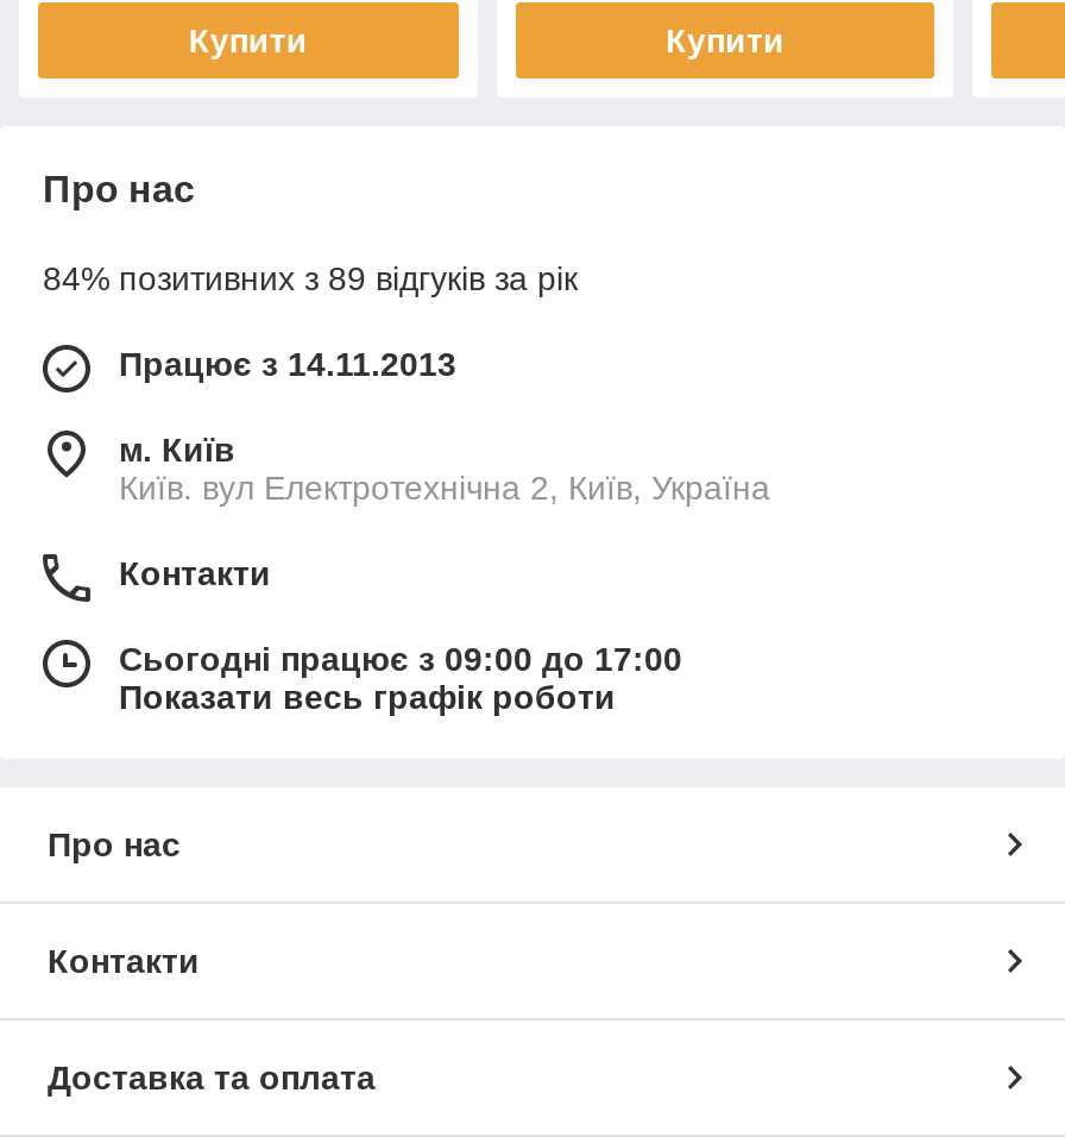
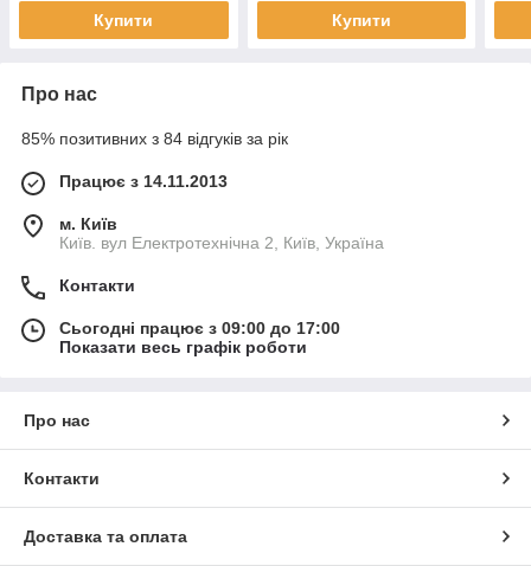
- 84% позитивних з 89 відгуків за рік
+ 85% позитивних з 84 відгуків за рік
